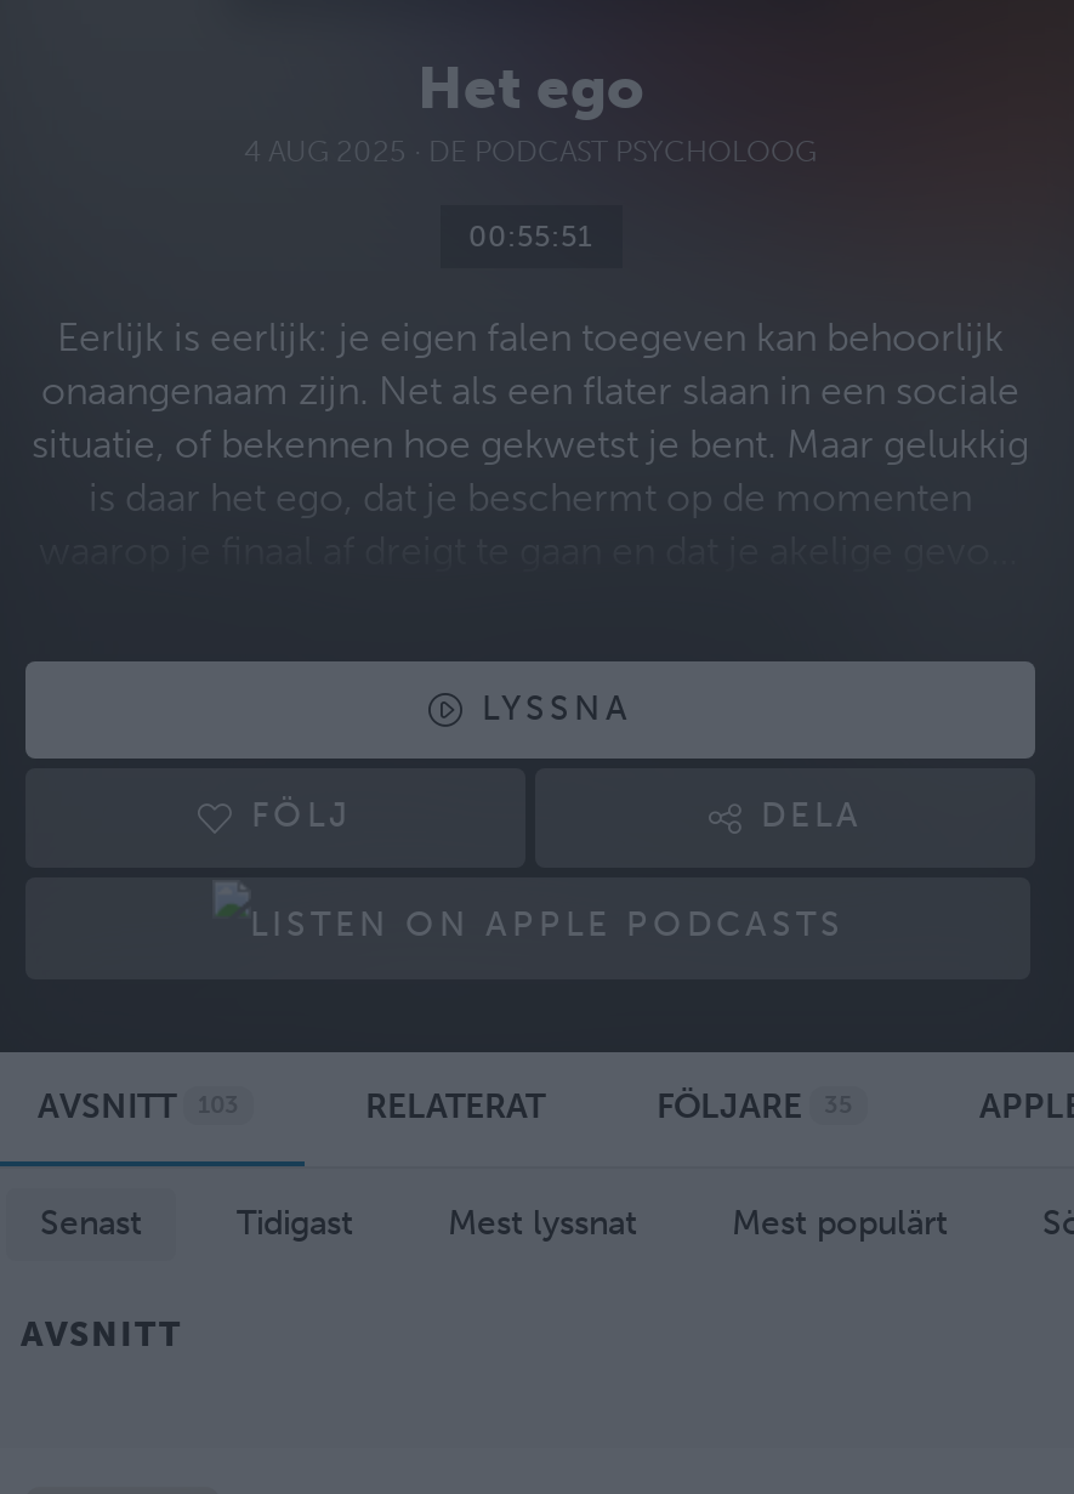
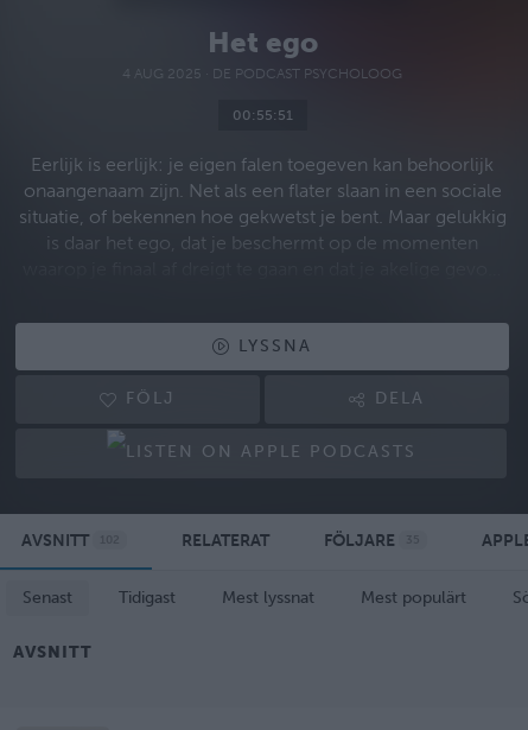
- AVSNITT 103
+ AVSNITT 102
